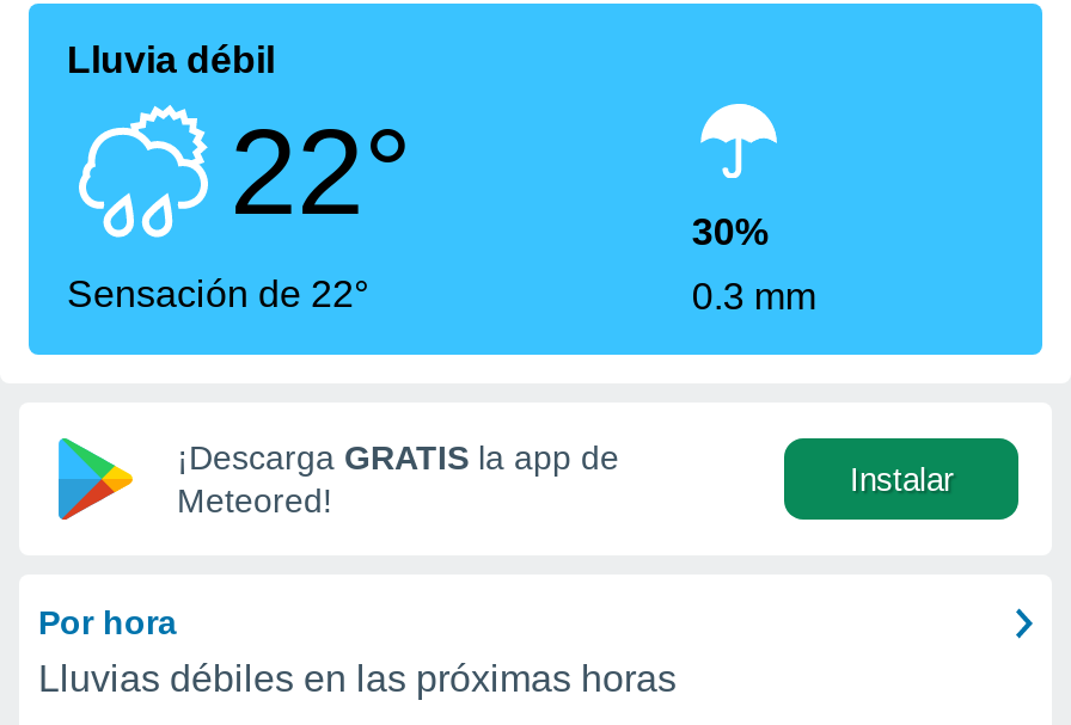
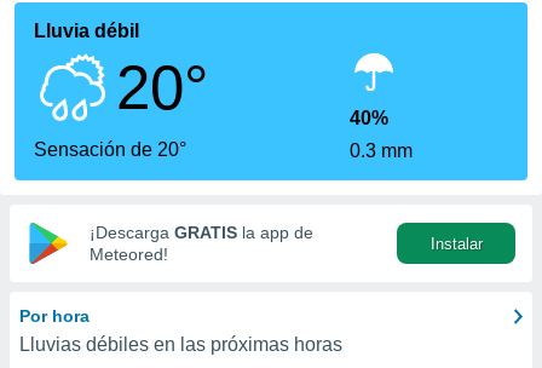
- 22°
+ 20°

- 30%
+ 40%

- Sensación de 22°
+ Sensación de 20°
